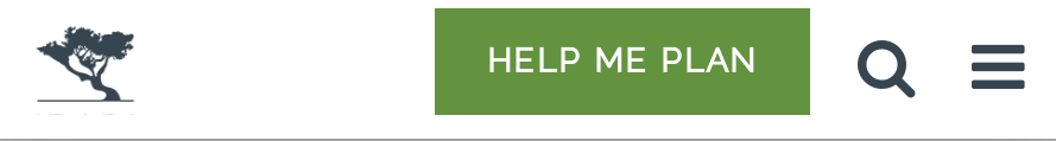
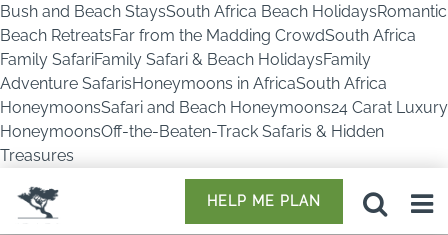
+ Bush and Beach StaysSouth Africa Beach HolidaysRomantic
+ Beach RetreatsFar from the Madding CrowdSouth Africa
+ Family SafariFamily Safari & Beach HolidaysFamily
+ Adventure SafarisHoneymoons in AfricaSouth Africa
+ HoneymoonsSafari and Beach Honeymoons24 Carat Luxury
+ HoneymoonsOff-the-Beaten-Track Safaris & Hidden
+ Treasures
